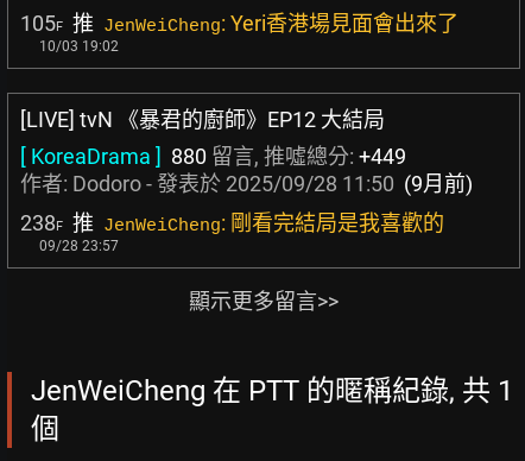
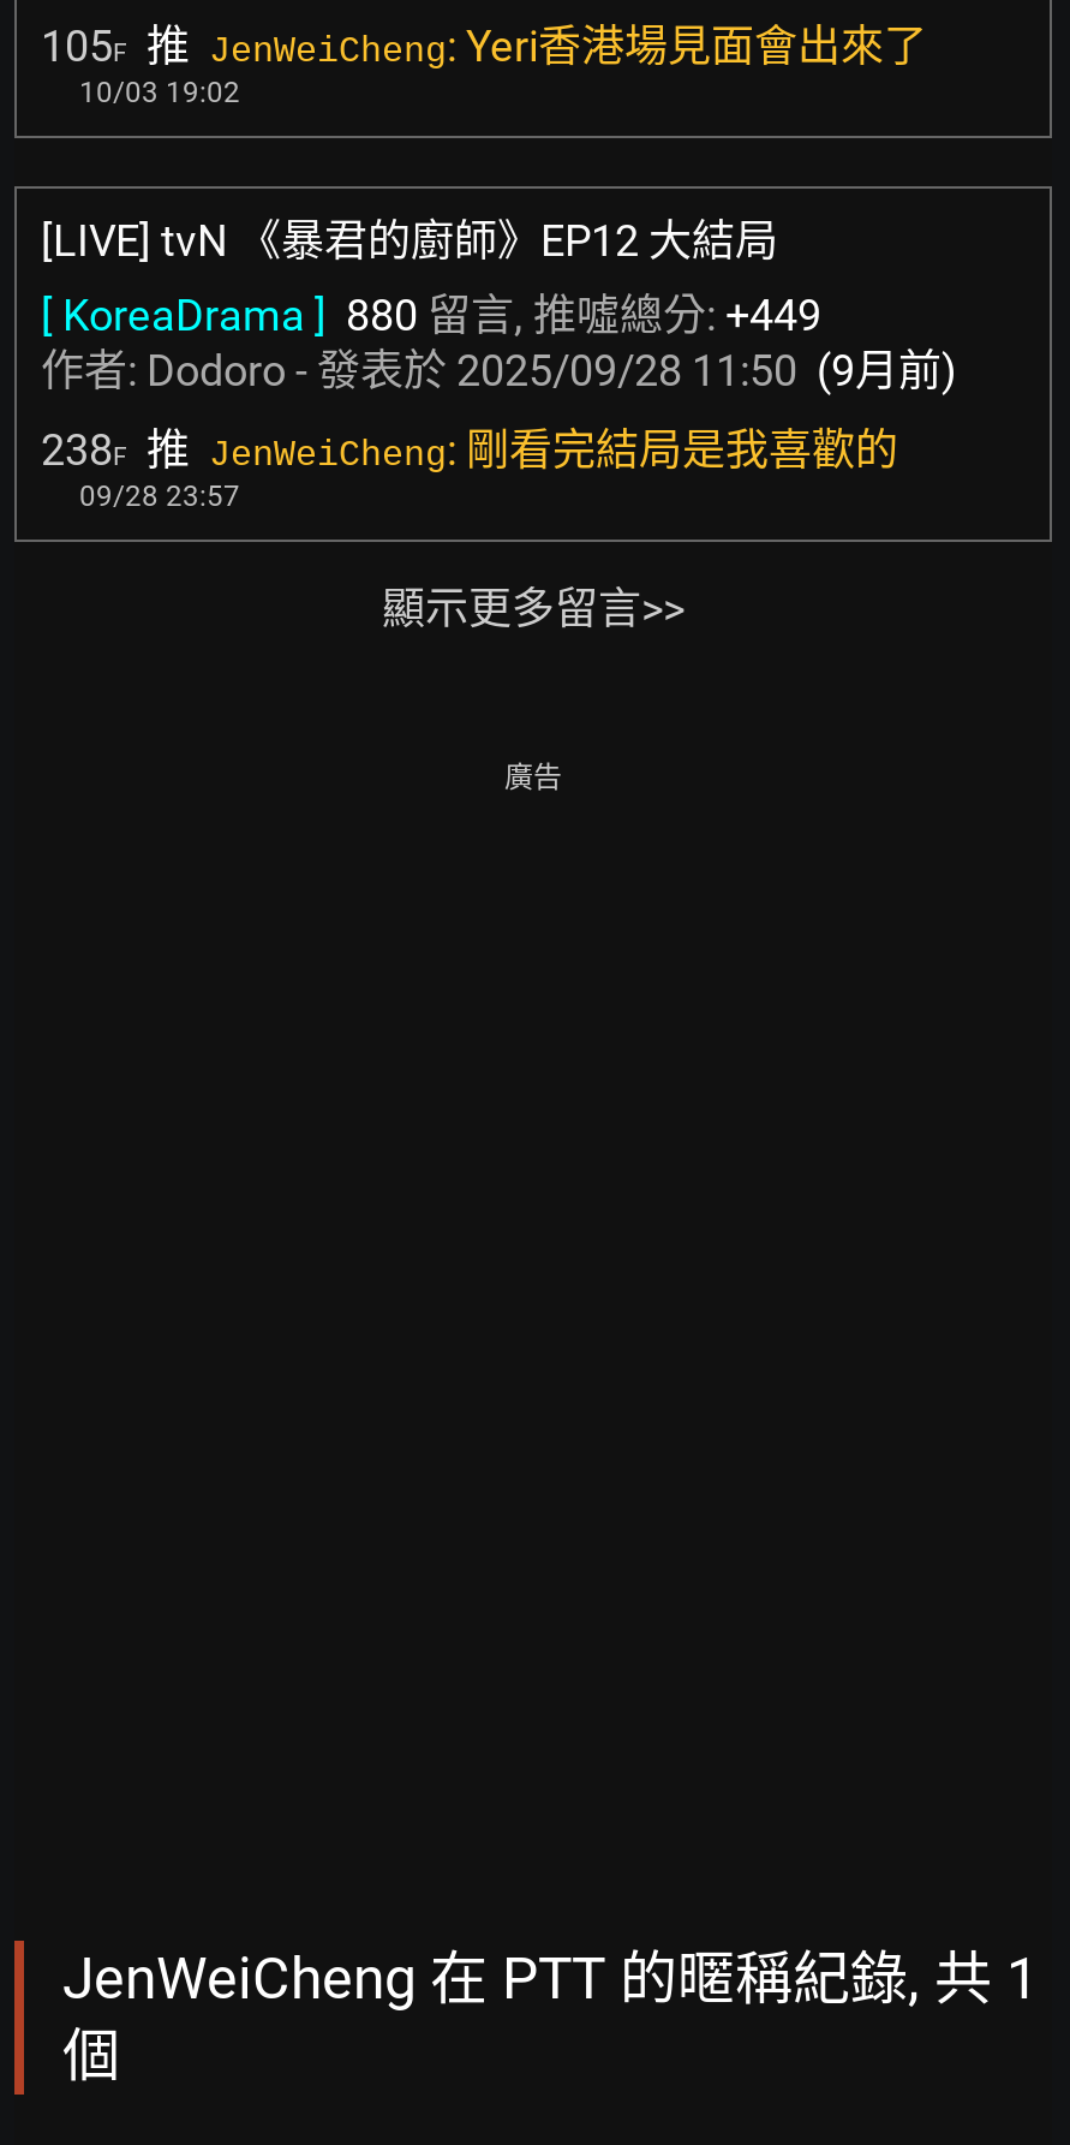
+ 廣告
